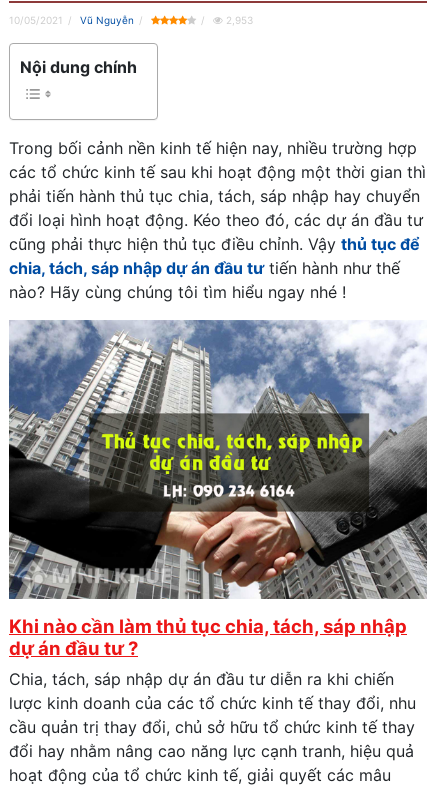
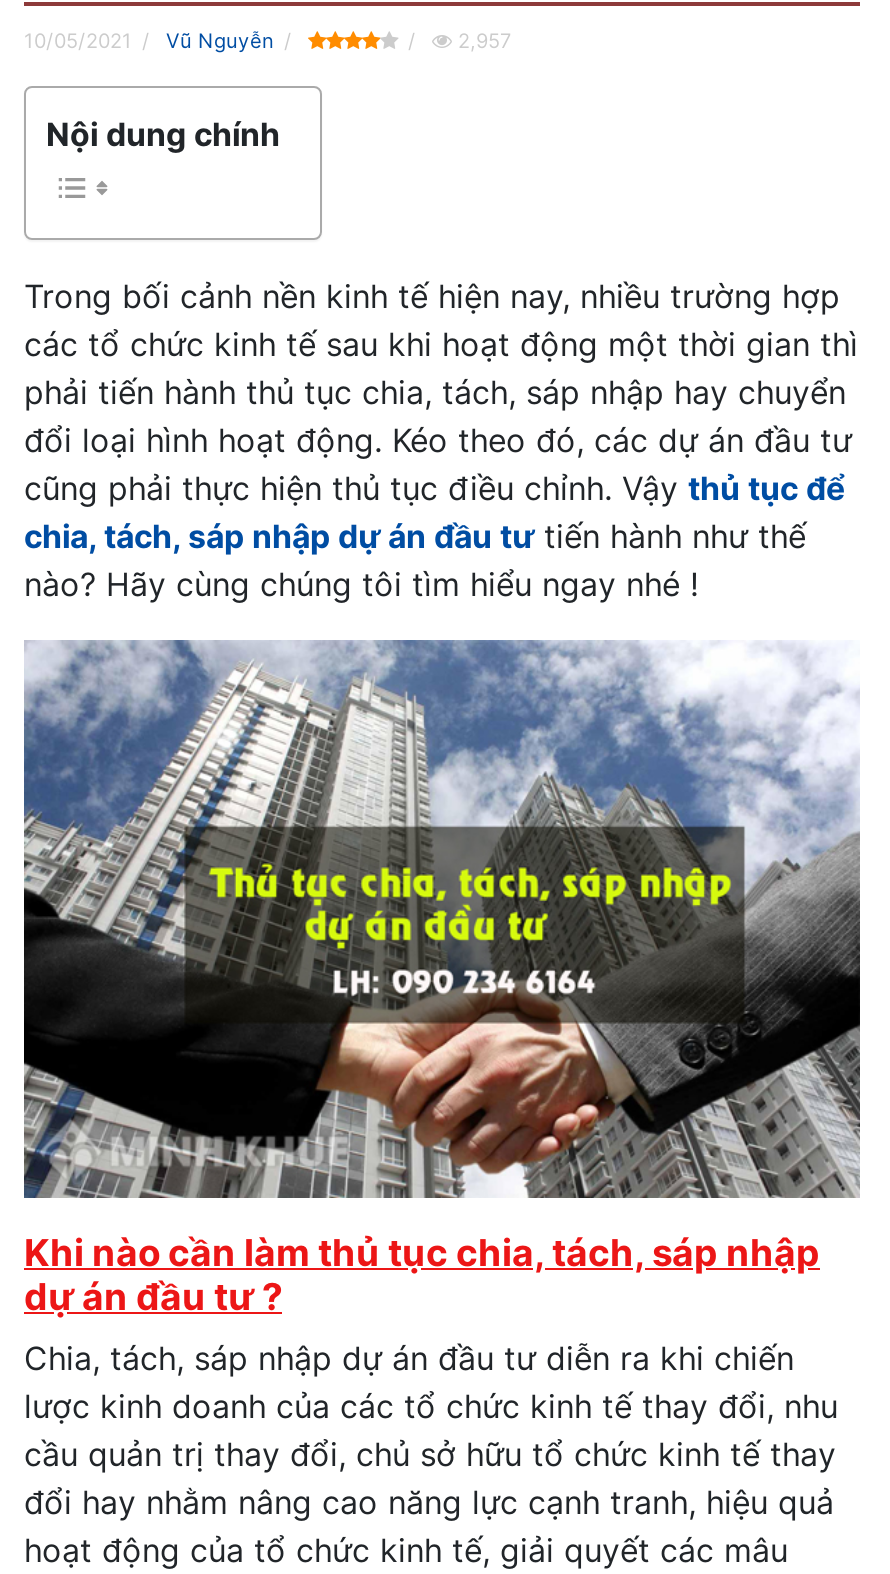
- 2,953
+ 2,957
